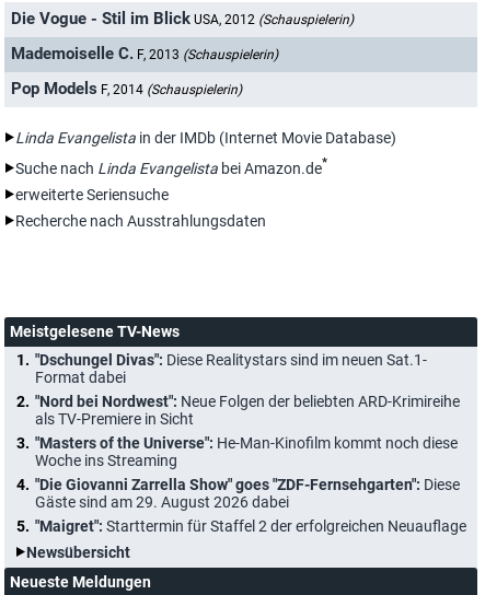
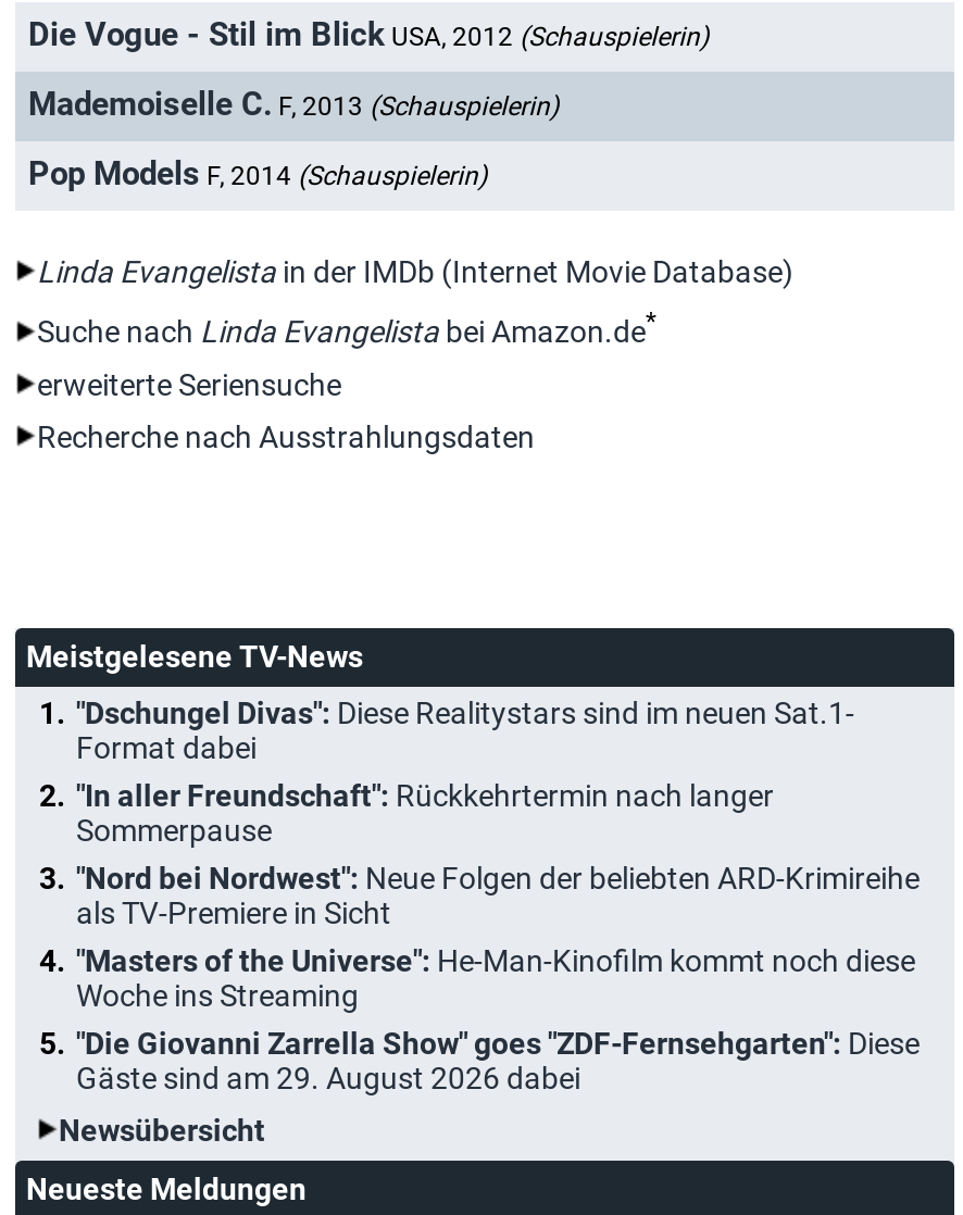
+ "In aller Freundschaft": Rückkehrtermin nach langer
+ Sommerpause

moved down: "Nord bei Nordwest": Neue Folgen der beliebten ARD-Krimireihe | als TV-Premiere in Sicht | "Masters of the Universe": He-Man-Kinofilm kommt noch diese | Woche ins Streaming | "Die Giovanni Zarrella Show" goes "ZDF-Fernsehgarten": Diese | Gäste sind am 29. August 2026 dabei

- "Maigret": Starttermin für Staffel 2 der erfolgreichen Neuauflage
